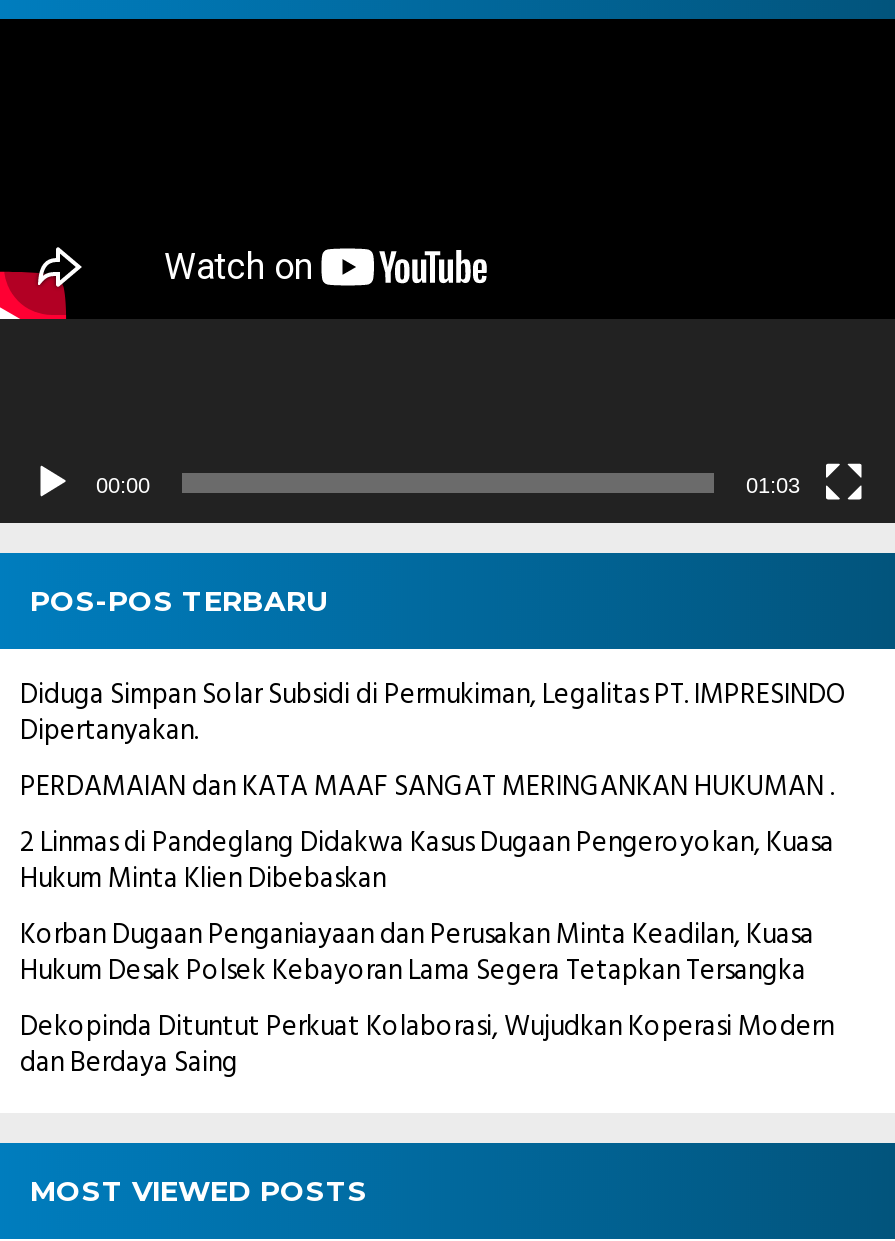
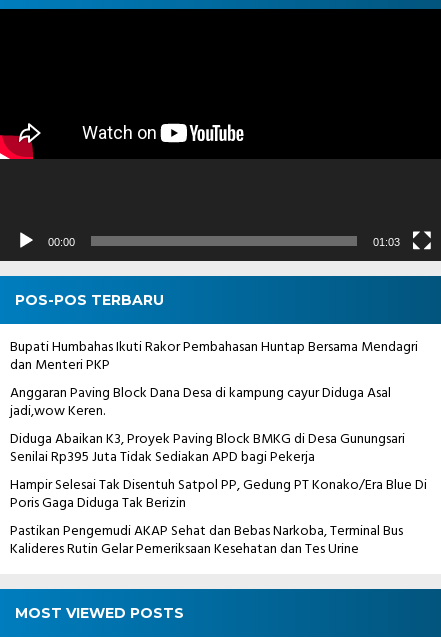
- Diduga Simpan Solar Subsidi di Permukiman, Legalitas PT. IMPRESINDO
- Dipertanyakan.
- PERDAMAIAN dan KATA MAAF SANGAT MERINGANKAN HUKUMAN .
- 2 Linmas di Pandeglang Didakwa Kasus Dugaan Pengeroyokan, Kuasa
- Hukum Minta Klien Dibebaskan
- Korban Dugaan Penganiayaan dan Perusakan Minta Keadilan, Kuasa
- Hukum Desak Polsek Kebayoran Lama Segera Tetapkan Tersangka
- Dekopinda Dituntut Perkuat Kolaborasi, Wujudkan Koperasi Modern
- dan Berdaya Saing
+ Bupati Humbahas Ikuti Rakor Pembahasan Huntap Bersama Mendagri
+ dan Menteri PKP
+ Anggaran Paving Block Dana Desa di kampung cayur Diduga Asal
+ jadi,wow Keren.
+ Diduga Abaikan K3, Proyek Paving Block BMKG di Desa Gunungsari
+ Senilai Rp395 Juta Tidak Sediakan APD bagi Pekerja
+ Hampir Selesai Tak Disentuh Satpol PP, Gedung PT Konako/Era Blue Di
+ Poris Gaga Diduga Tak Berizin
+ Pastikan Pengemudi AKAP Sehat dan Bebas Narkoba, Terminal Bus
+ Kalideres Rutin Gelar Pemeriksaan Kesehatan dan Tes Urine
